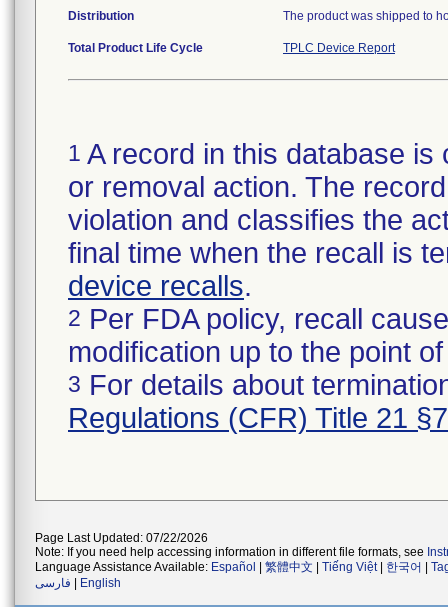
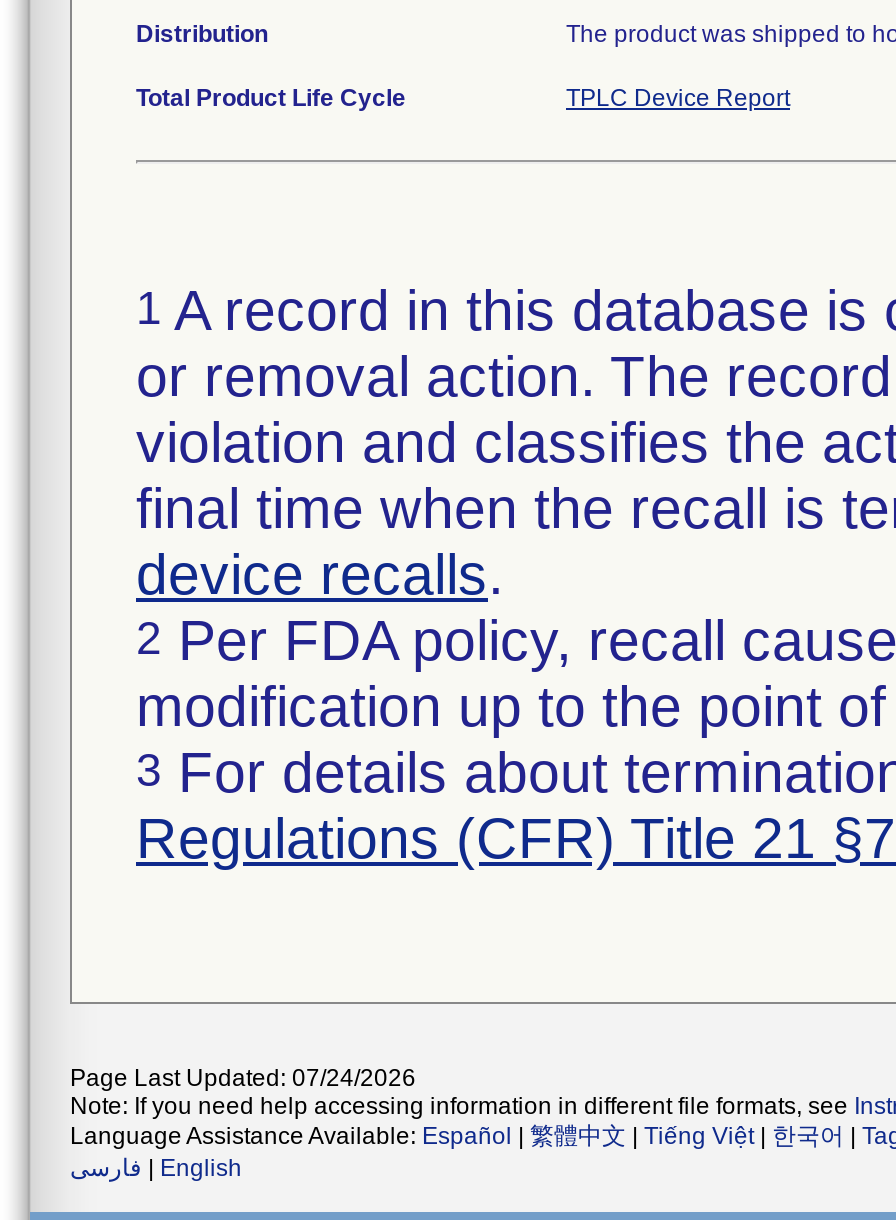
- Page Last Updated: 07/22/2026
+ Page Last Updated: 07/24/2026
